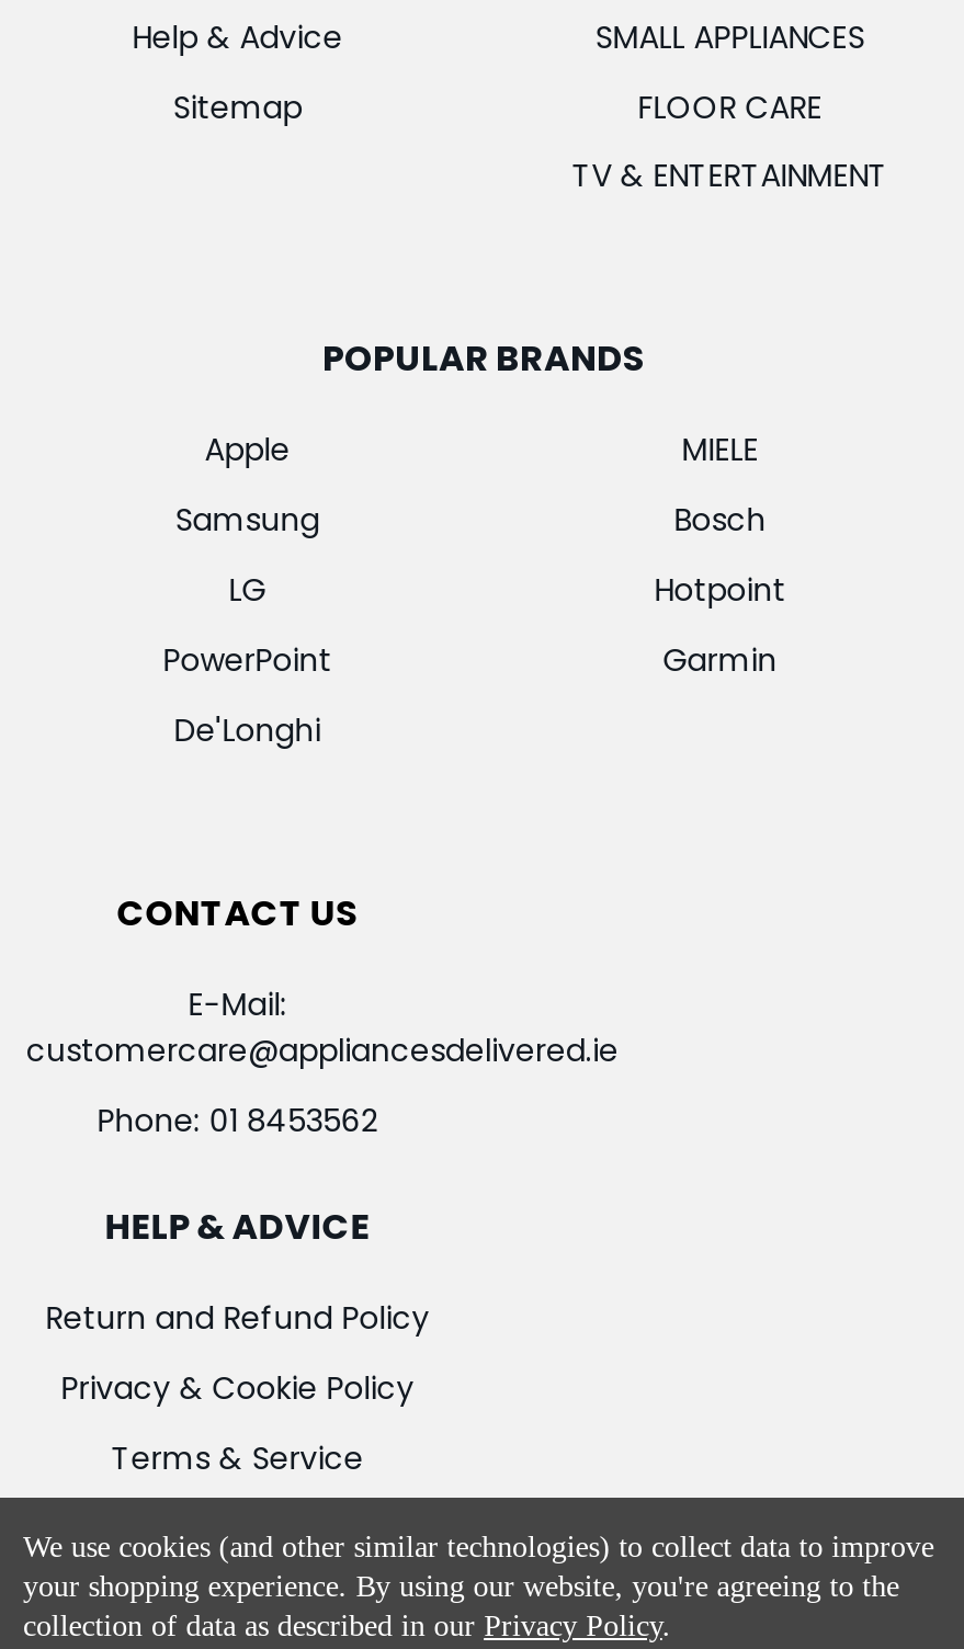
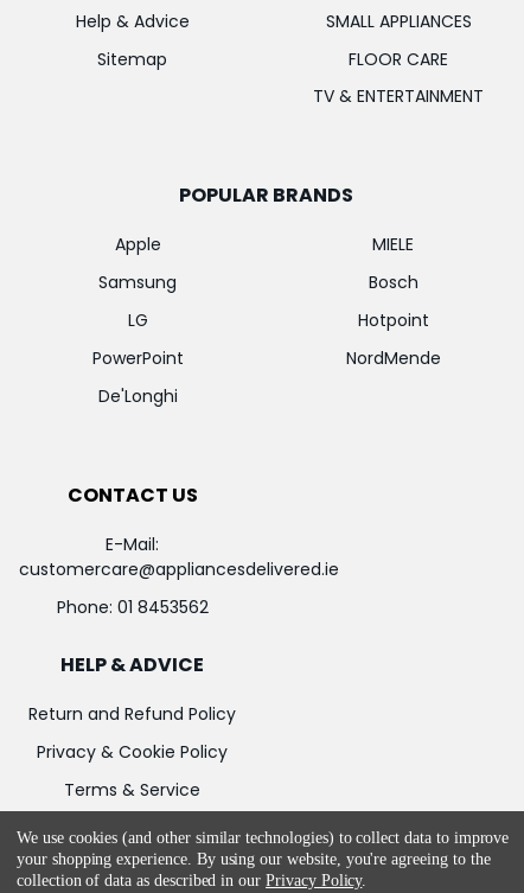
- Garmin
+ NordMende
